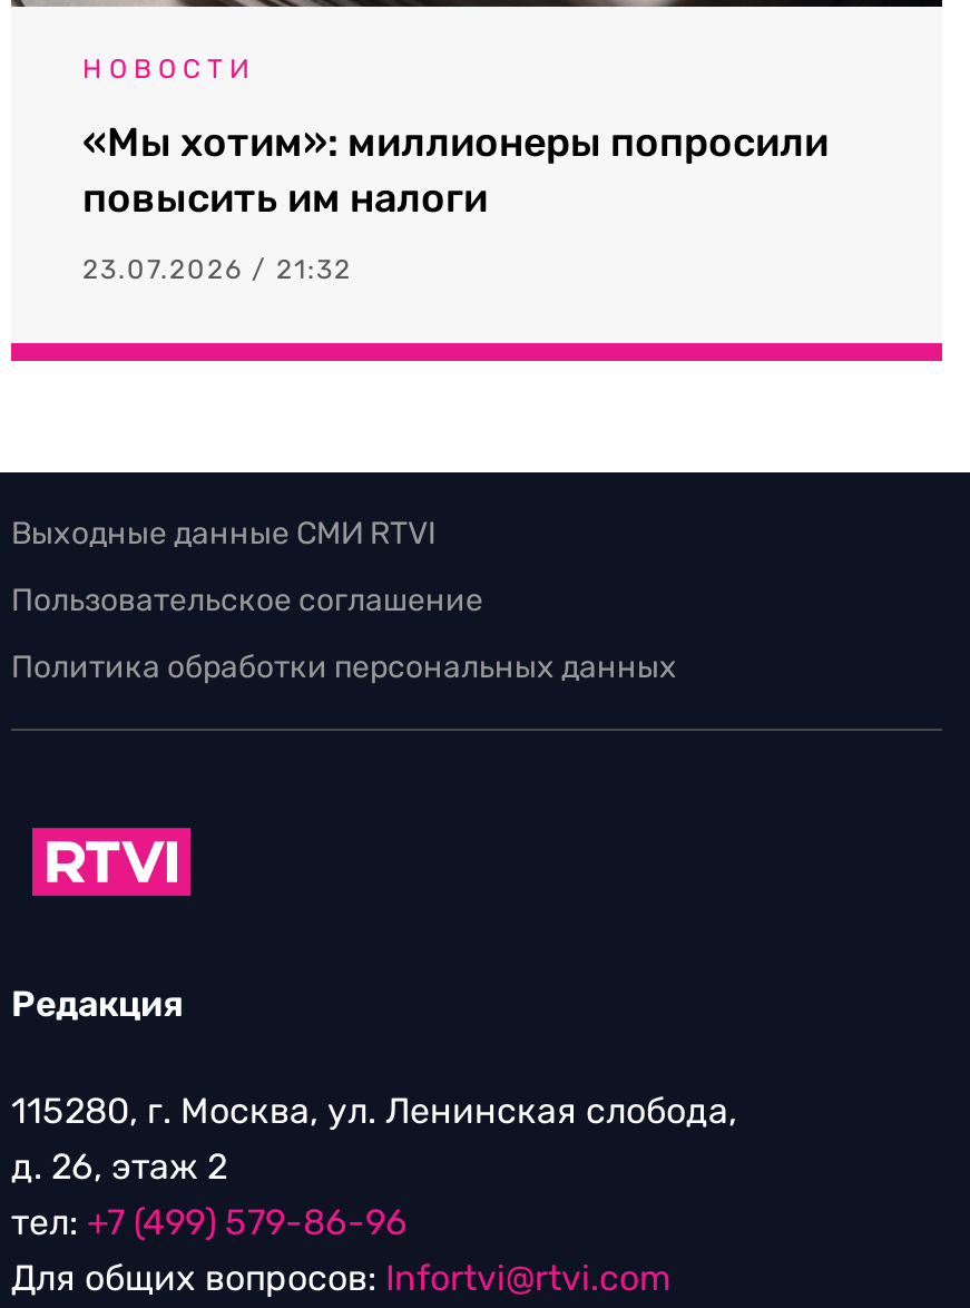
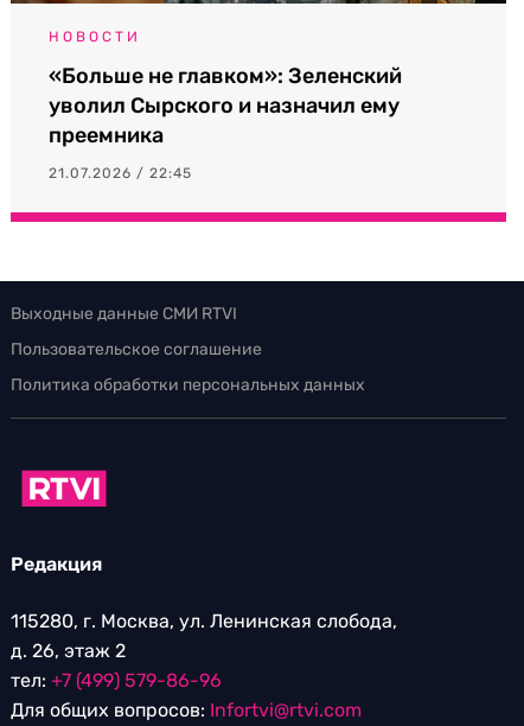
- «Мы хотим»: миллионеры попросили
- повысить им налоги
+ «Больше не главком»: Зеленский
+ уволил Сырского и назначил ему
+ преемника

- 23.07.2026 / 21:32
+ 21.07.2026 / 22:45
